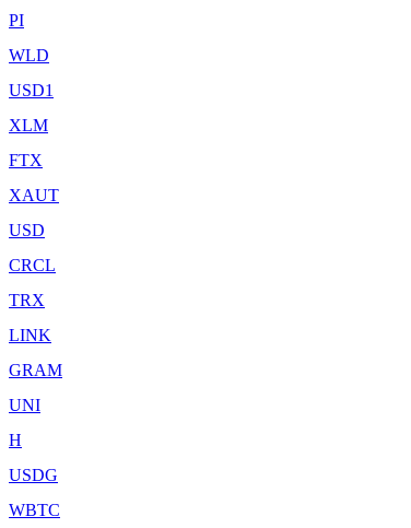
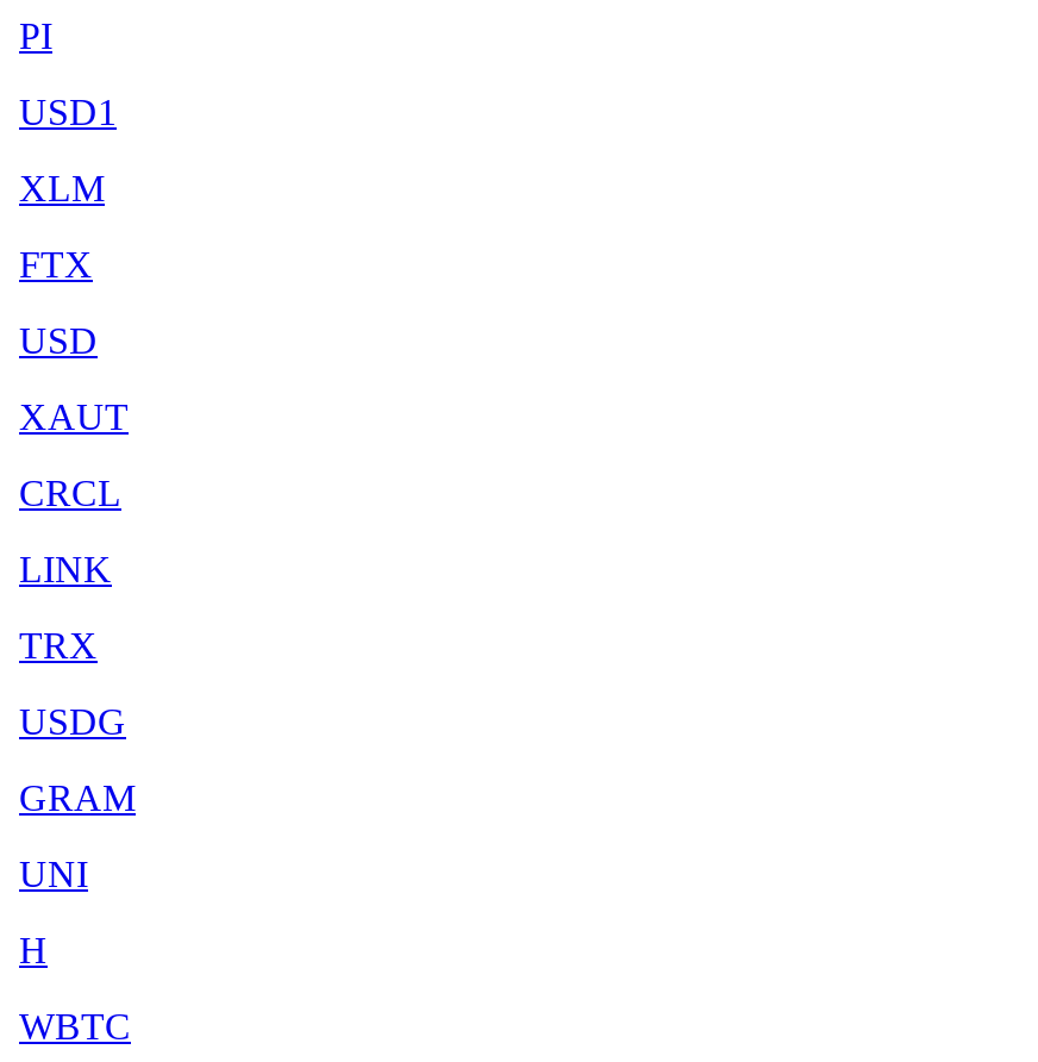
- WLD

moved up: USD

moved up: LINK

moved up: USDG
